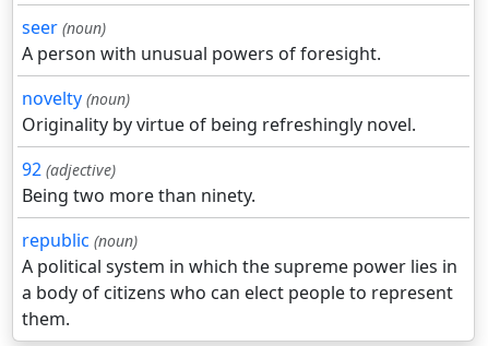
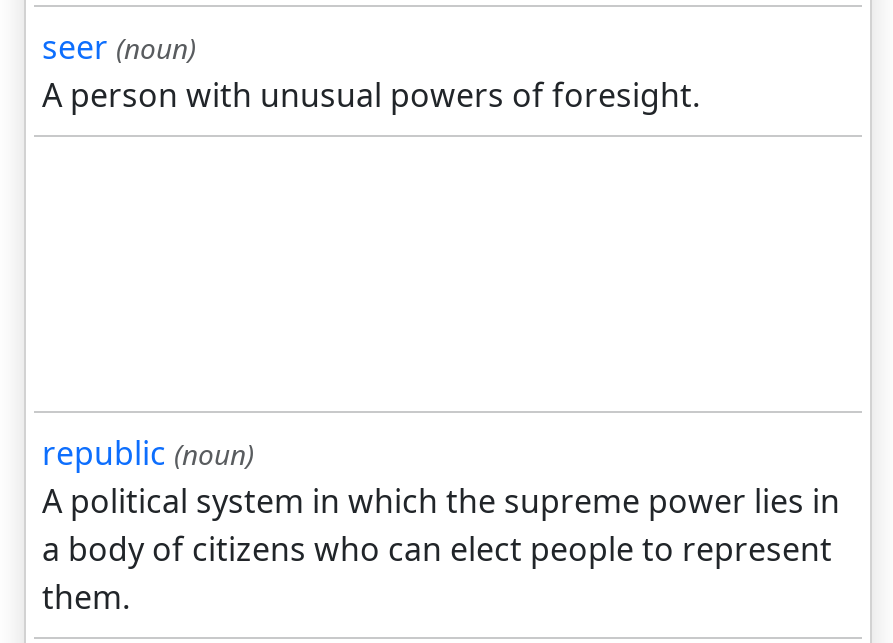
- novelty (noun)
- Originality by virtue of being refreshingly novel.
- 92 (adjective)
- Being two more than ninety.
